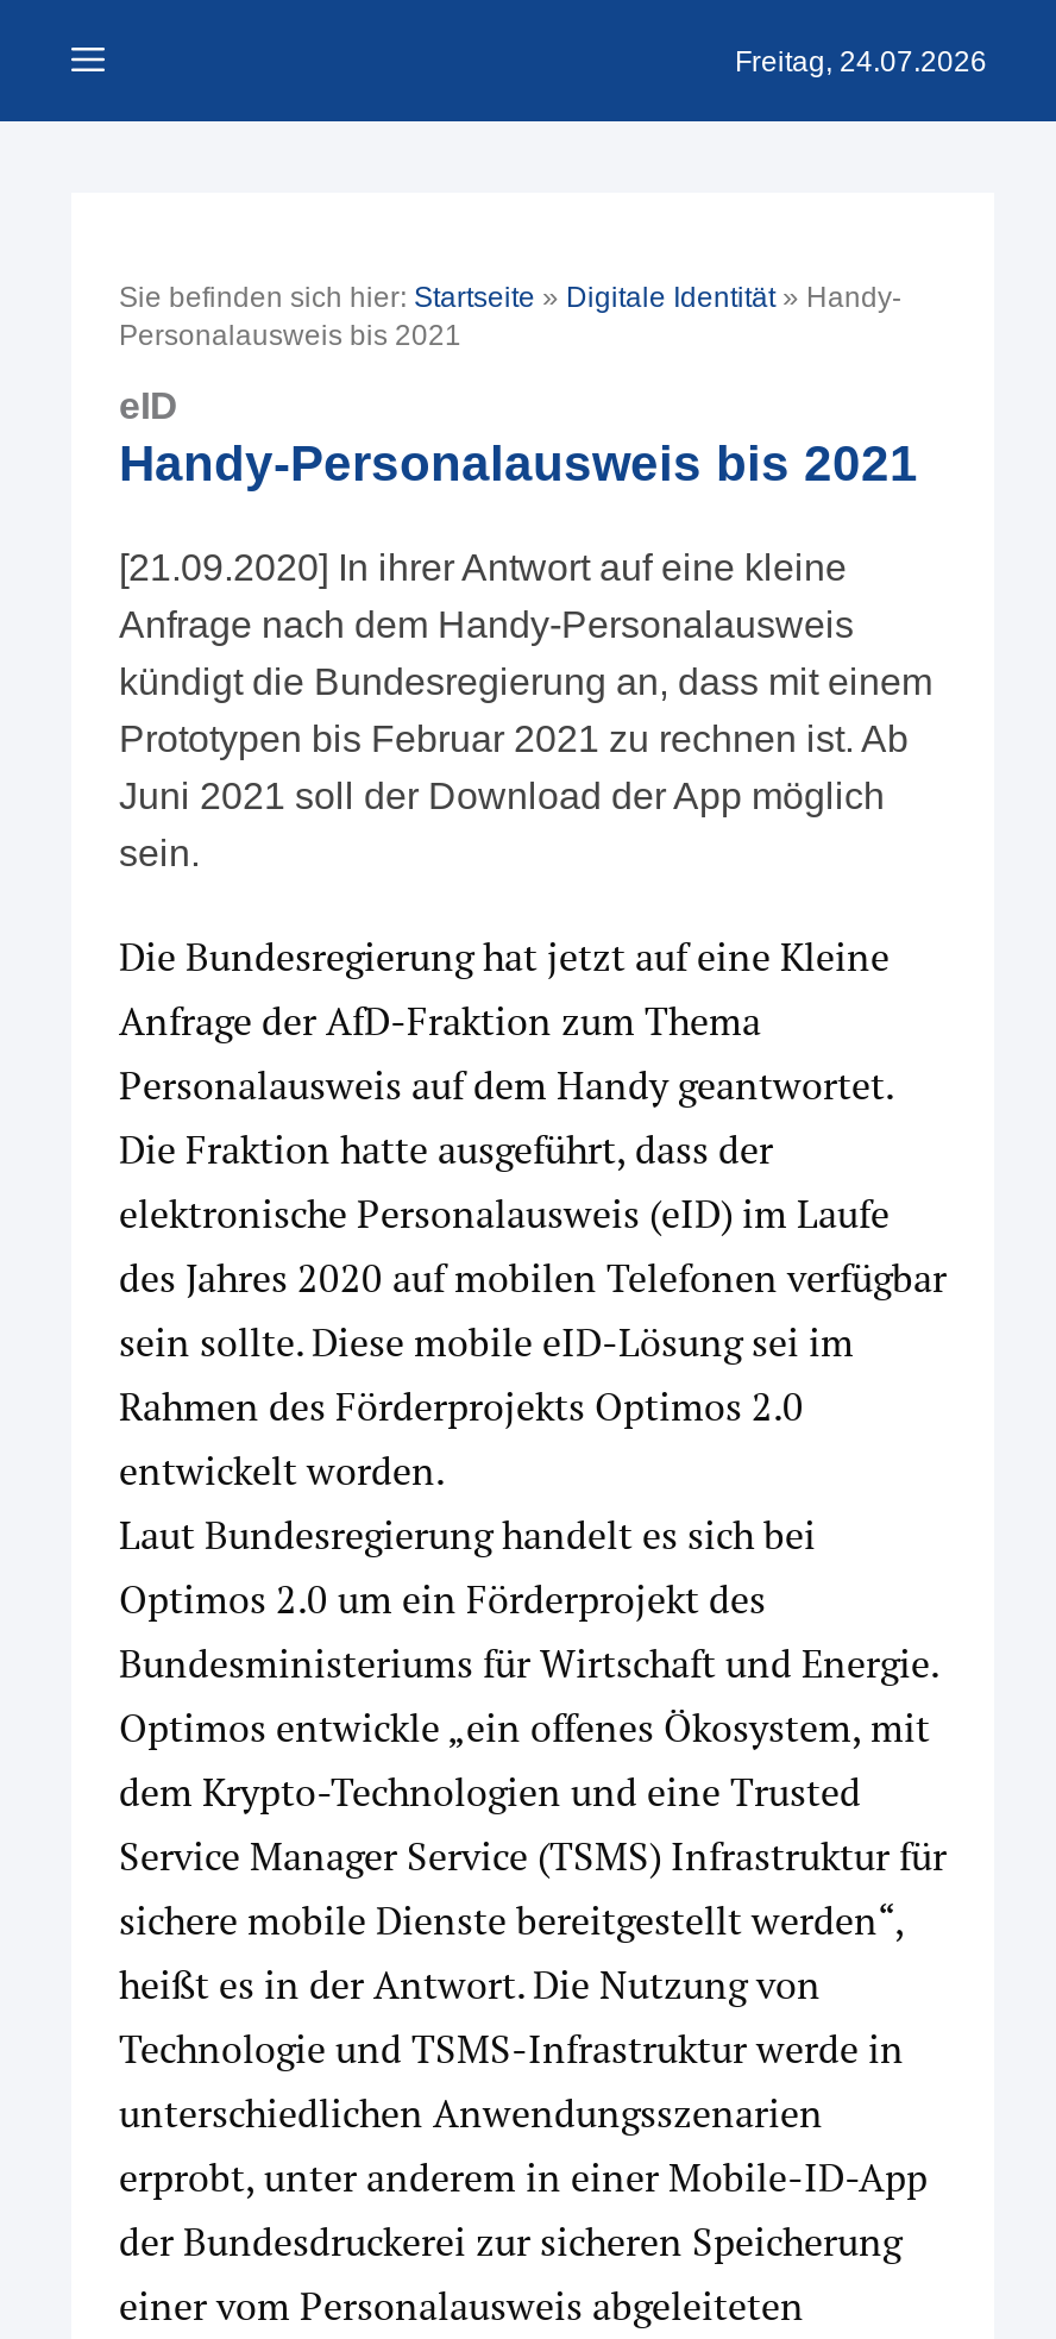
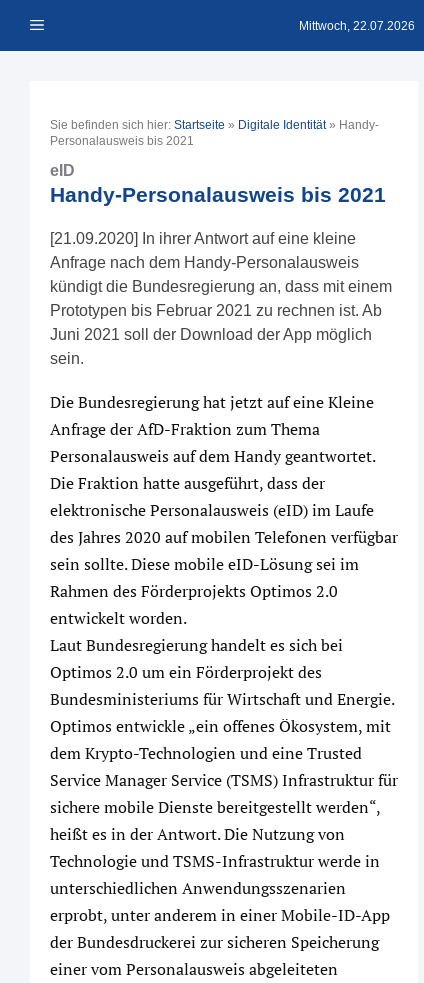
- Freitag, 24.07.2026
+ Mittwoch, 22.07.2026
